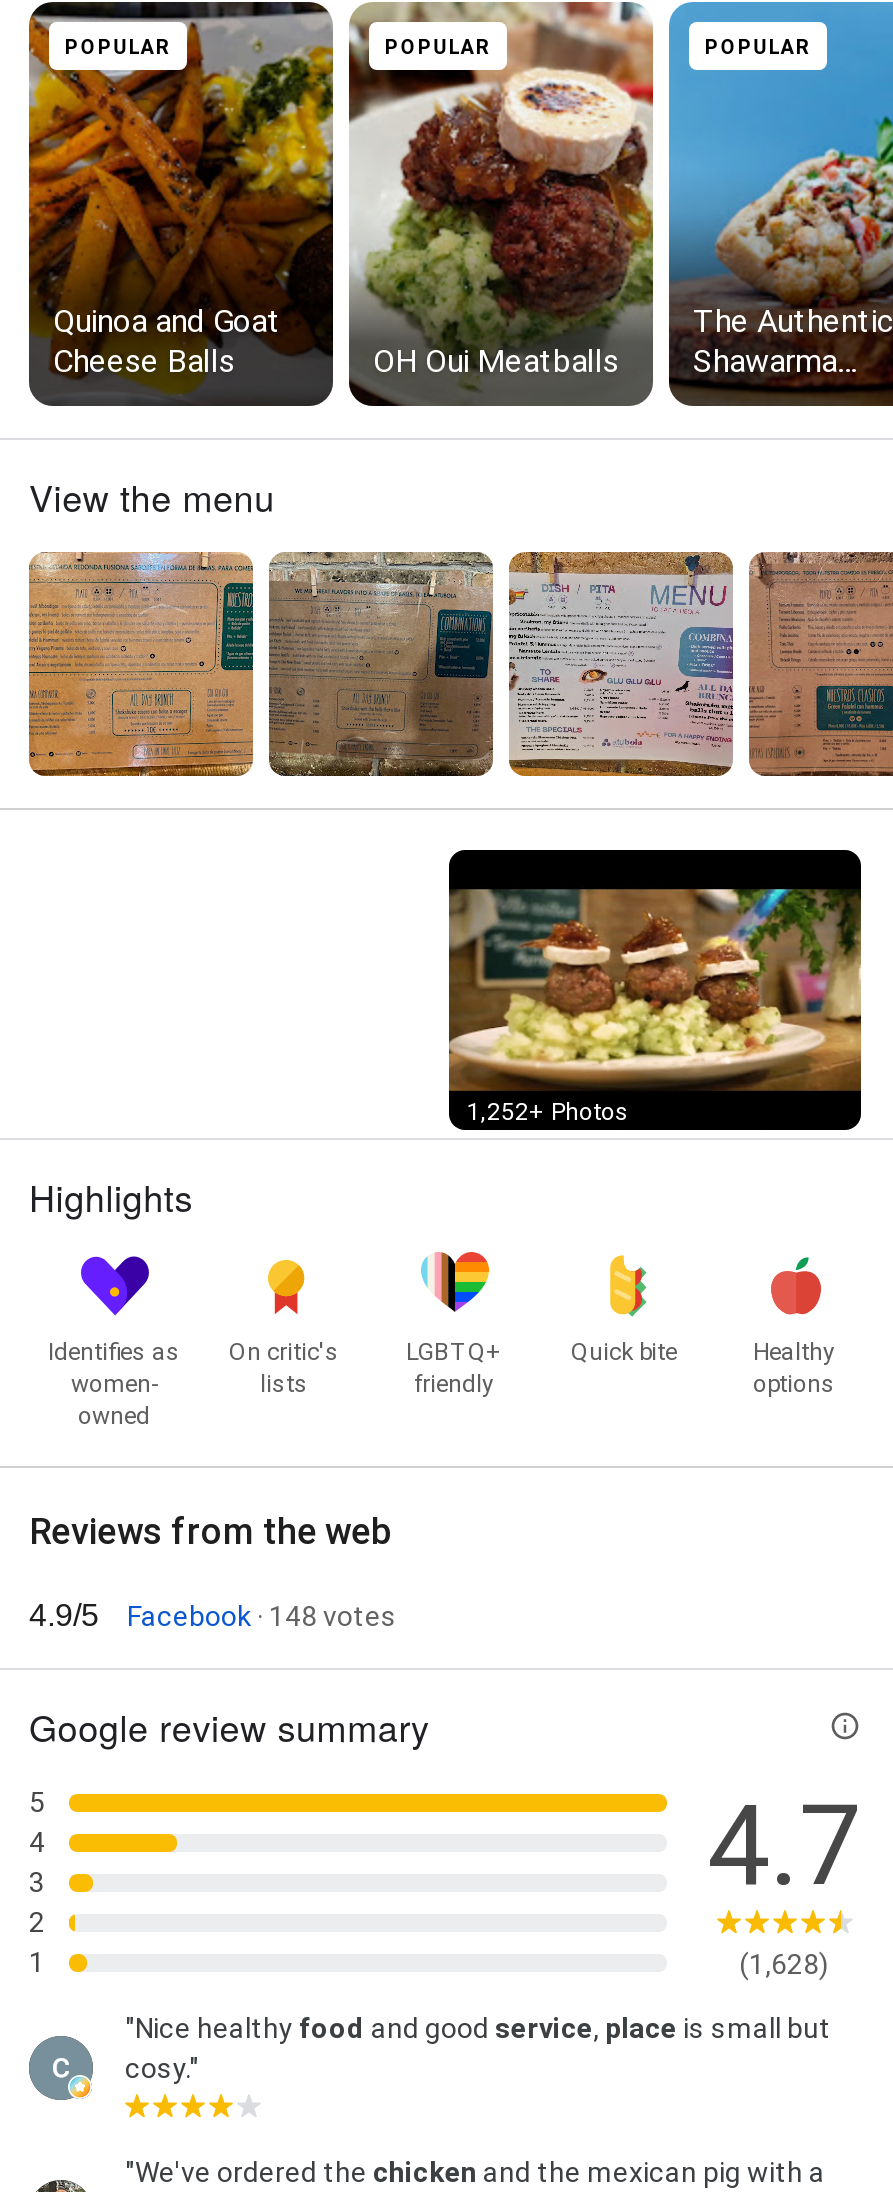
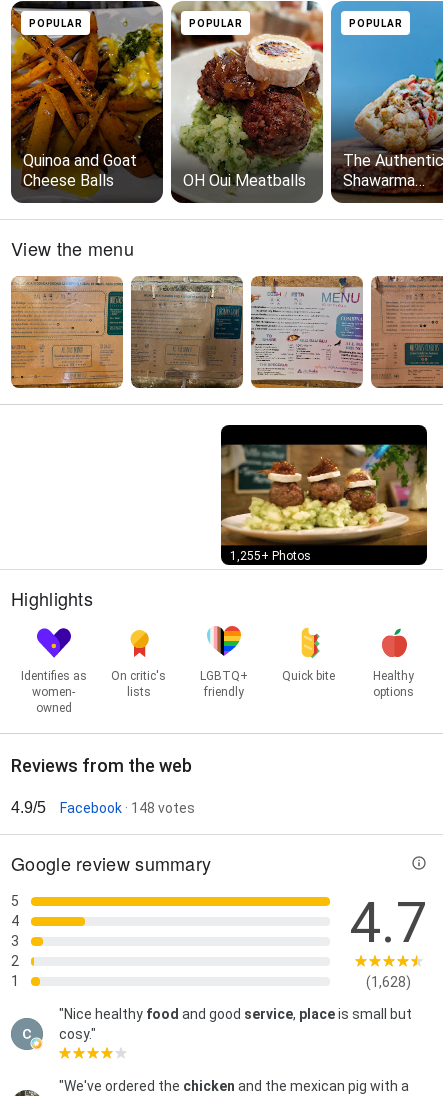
- 1,252+ Photos
+ 1,255+ Photos
